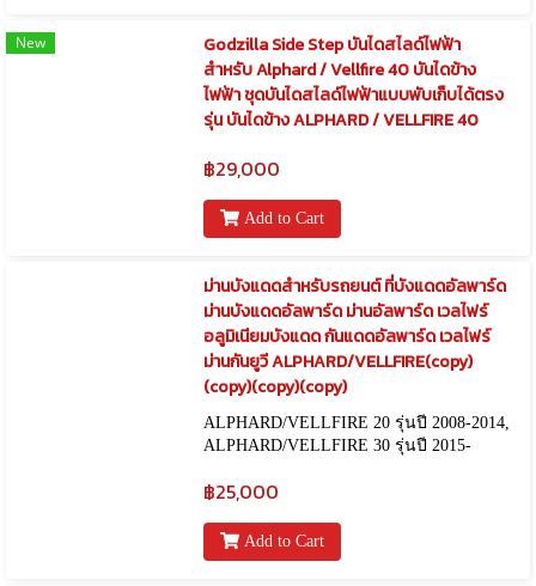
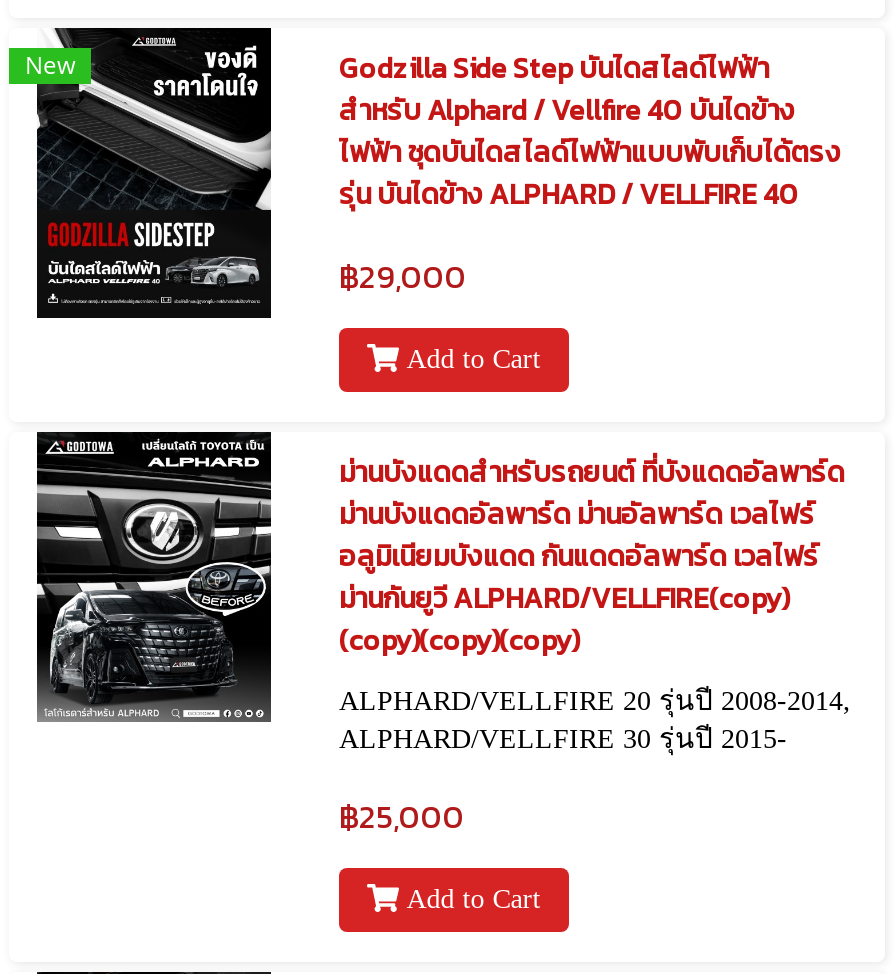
+ [image]

+ [image]
